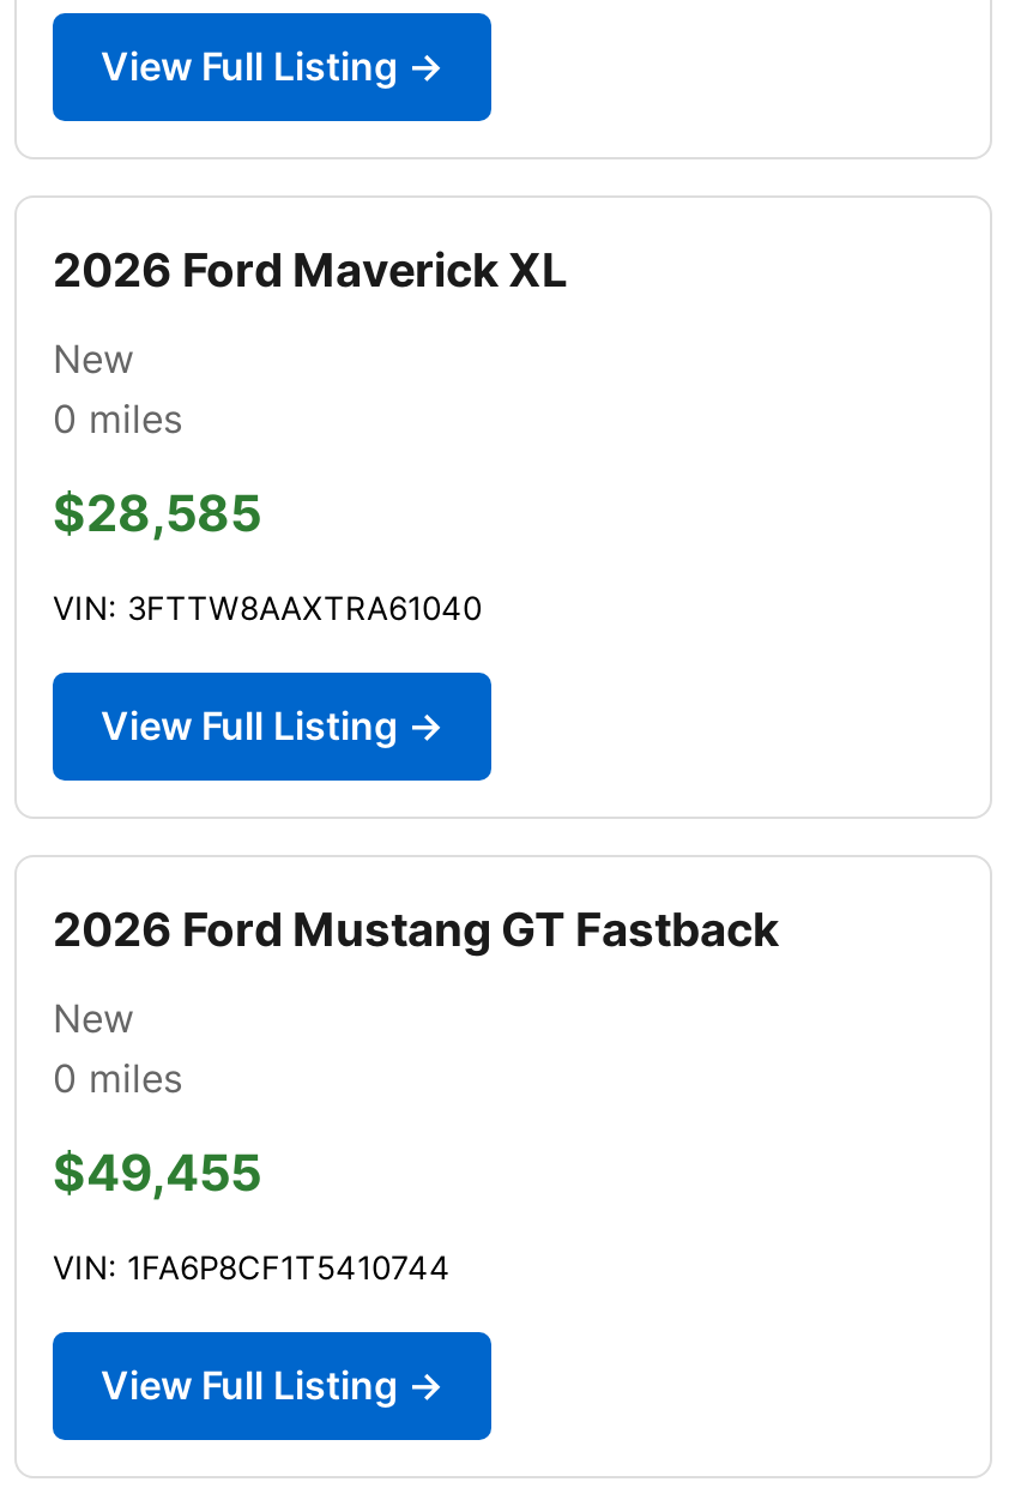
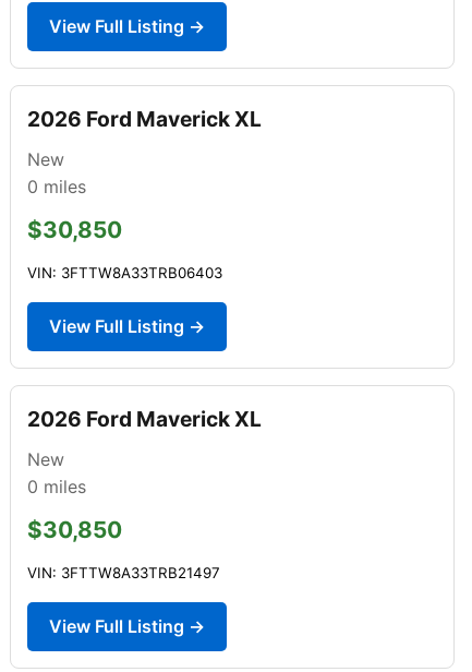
- $28,585
+ $30,850

- VIN: 3FTTW8AAXTRA61040
+ VIN: 3FTTW8A33TRB06403

- 2026 Ford Mustang GT Fastback
+ 2026 Ford Maverick XL

- $49,455
+ $30,850

- VIN: 1FA6P8CF1T5410744
+ VIN: 3FTTW8A33TRB21497
